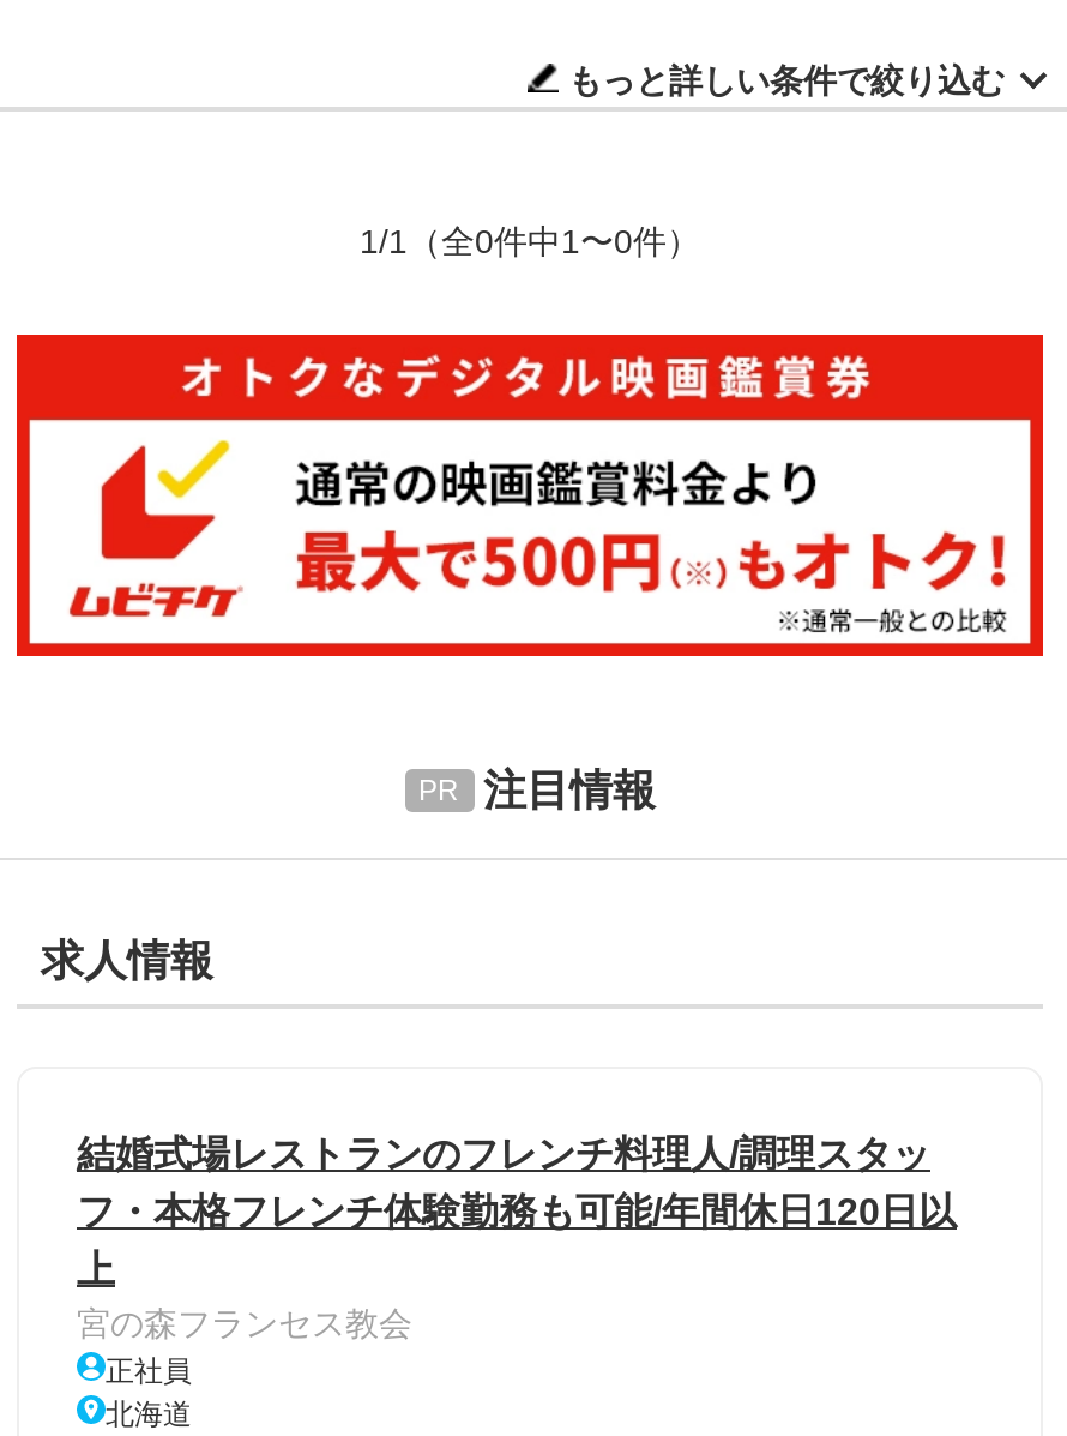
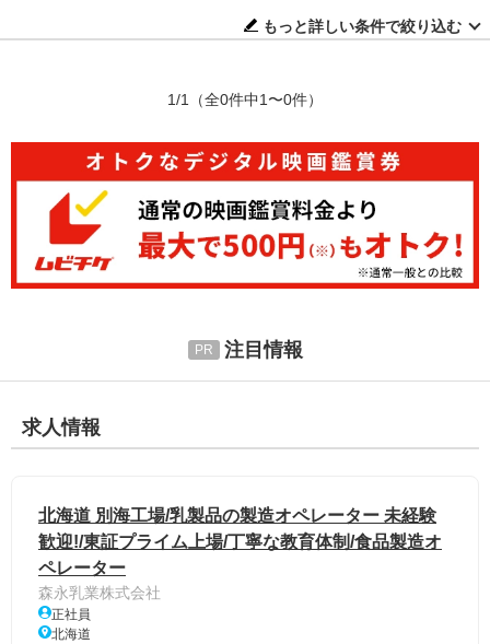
- 結婚式場レストランのフレンチ料理人/調理スタッ
- フ・本格フレンチ体験勤務も可能/年間休日120日以
- 上
- 宮の森フランセス教会
+ 北海道 別海工場/乳製品の製造オペレーター 未経験
+ 歓迎!/東証プライム上場/丁寧な教育体制/食品製造オ
+ ペレーター
+ 森永乳業株式会社
